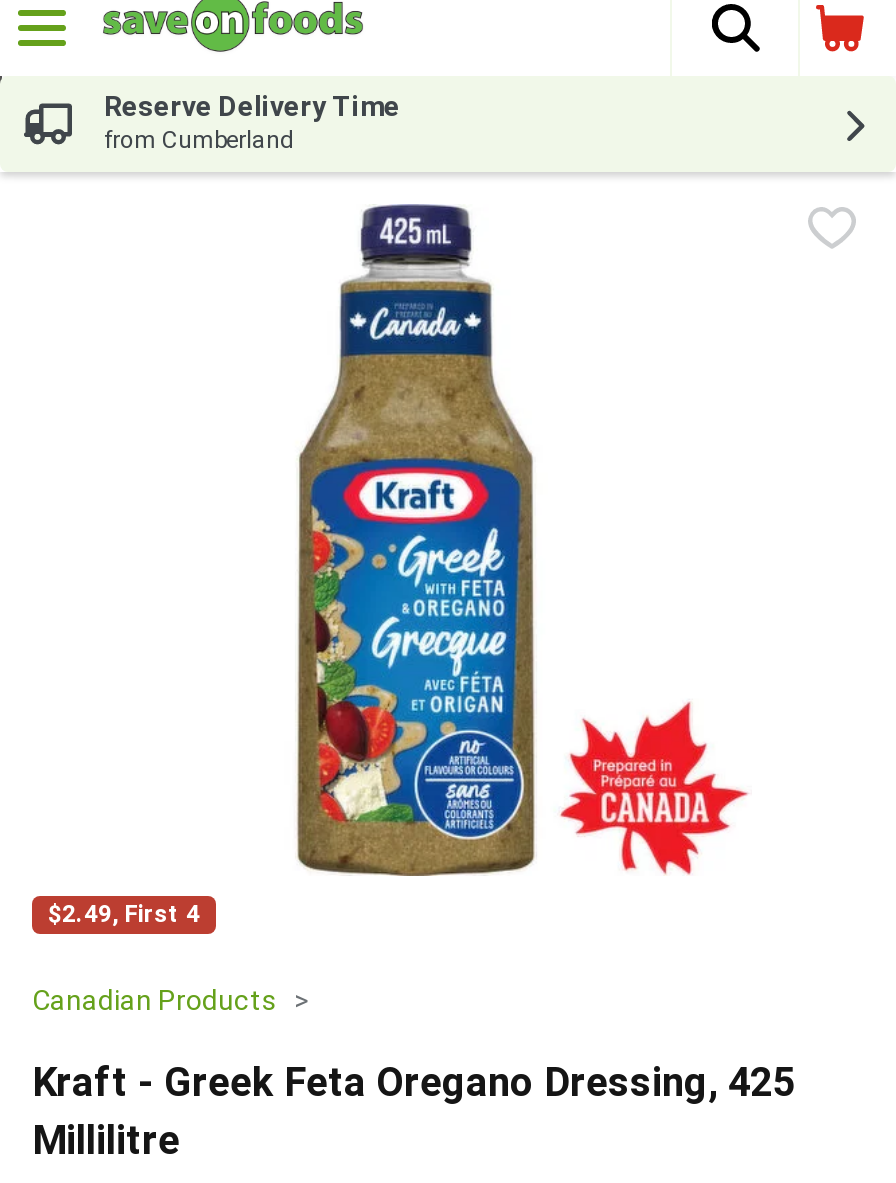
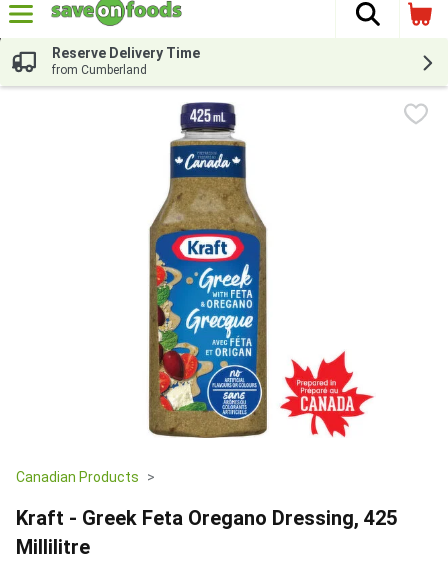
- $2.49, First 4
